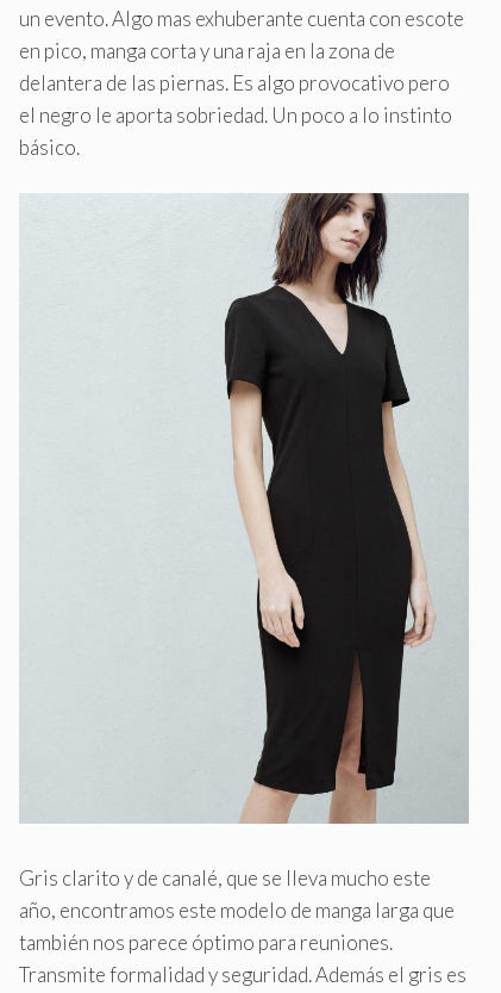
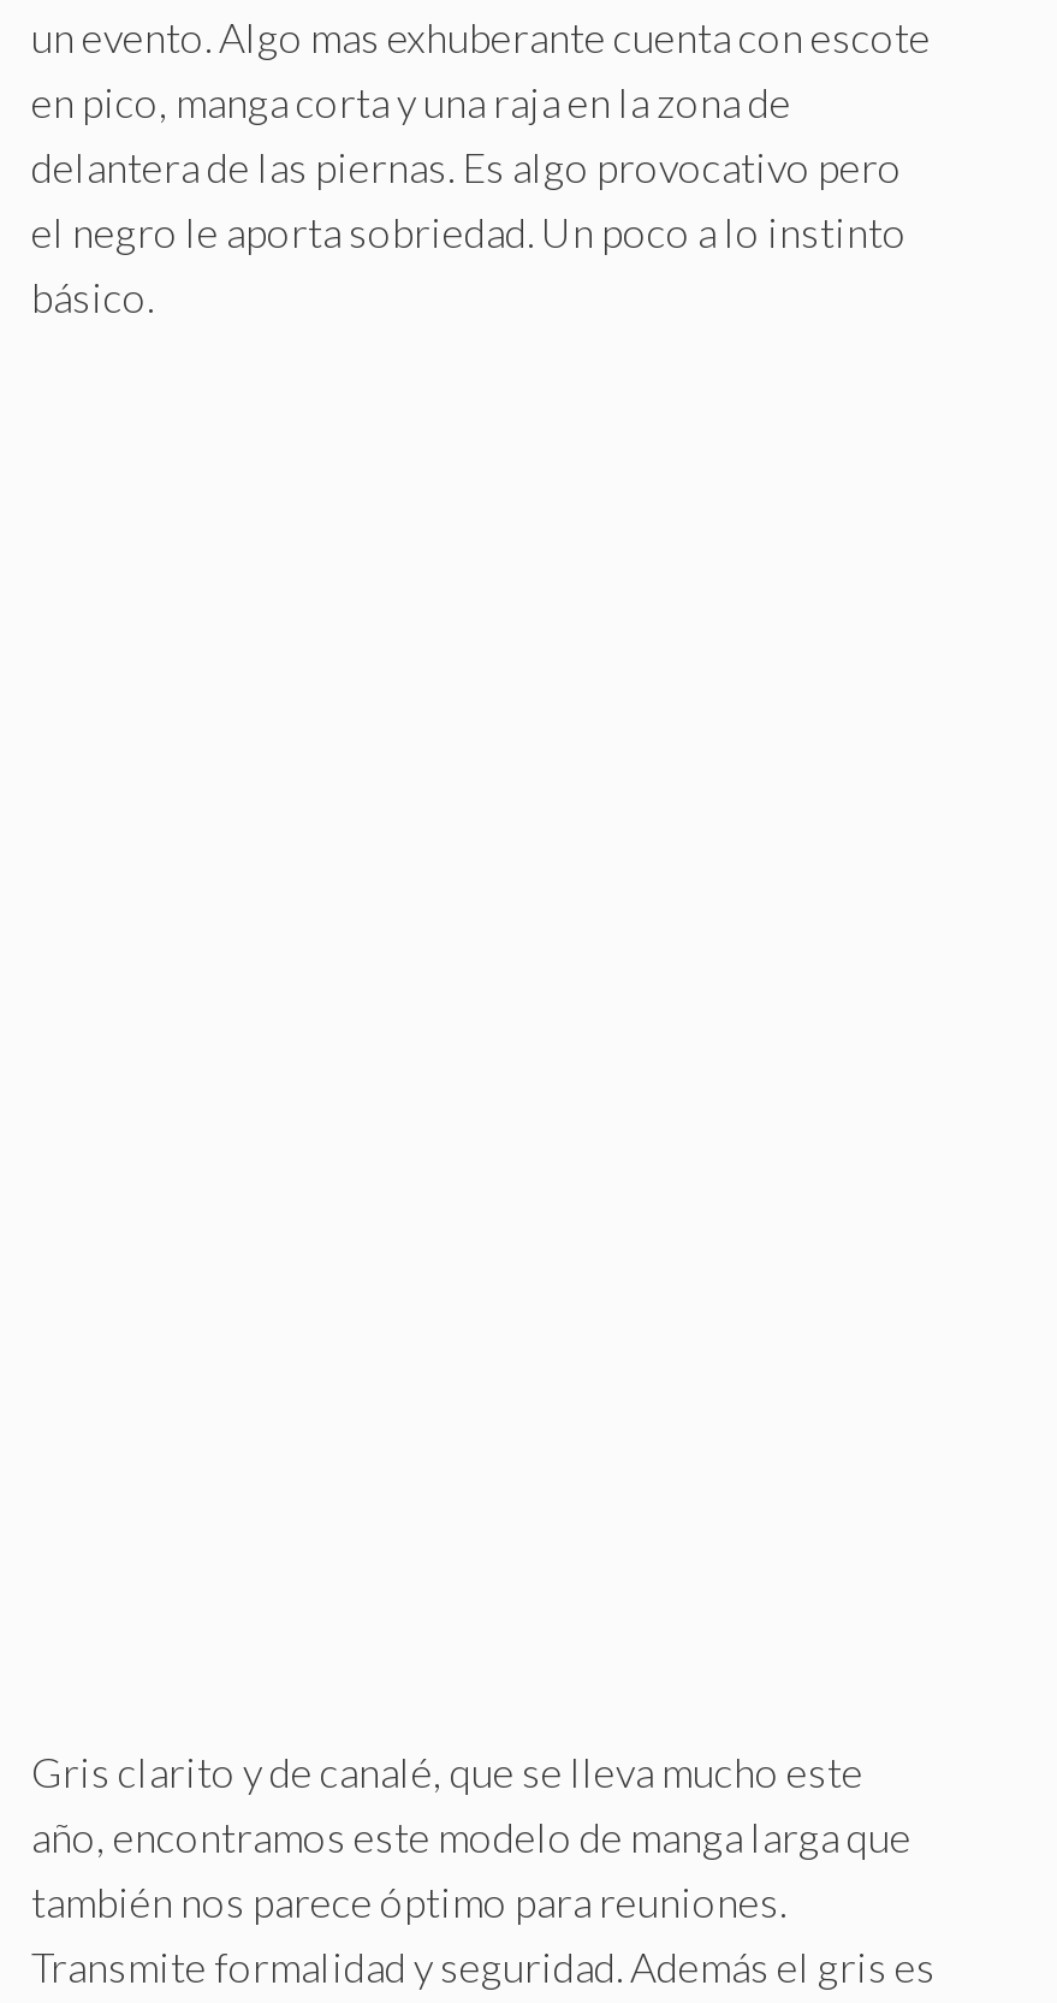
- [image]
